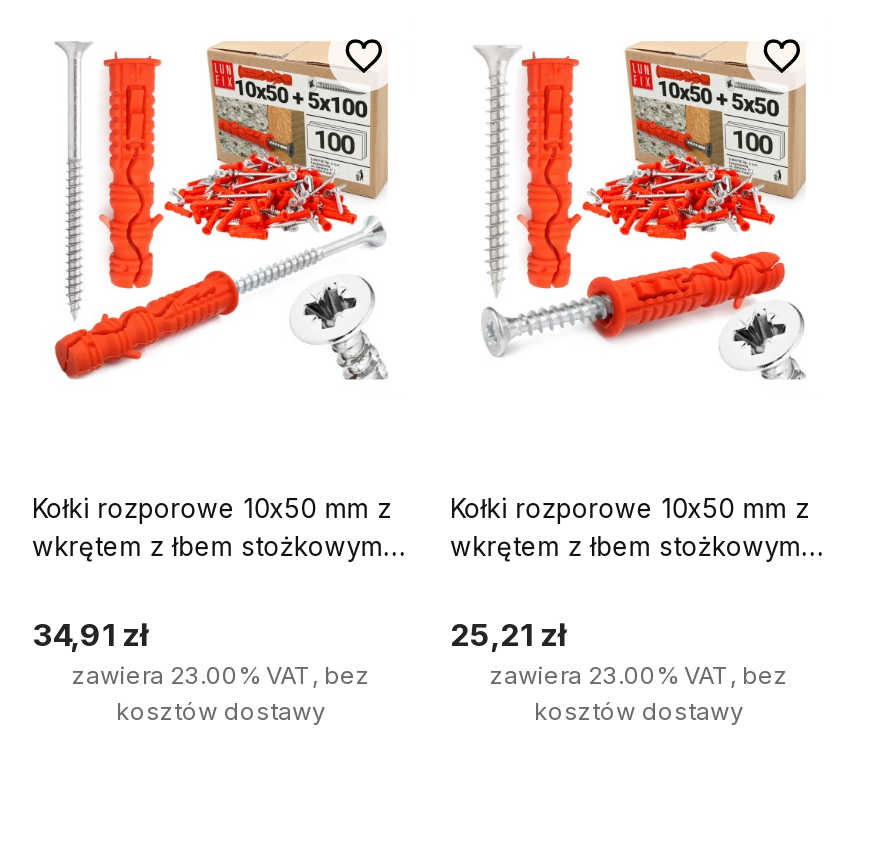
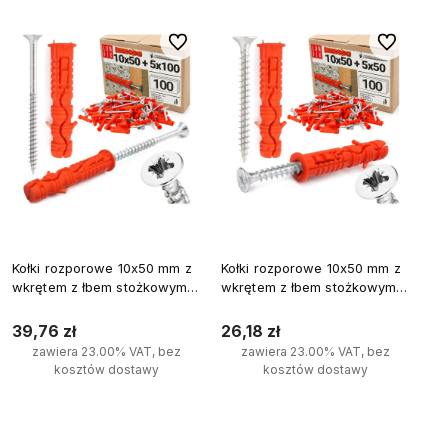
- 34,91 zł
+ 39,76 zł

- 25,21 zł
+ 26,18 zł
